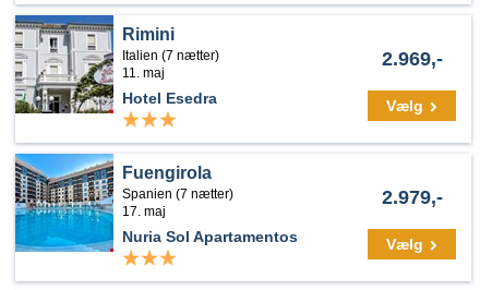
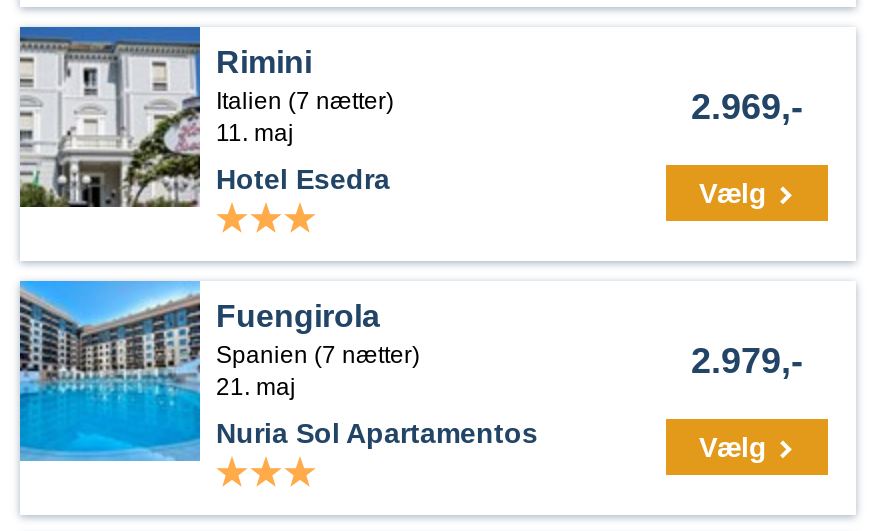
- 17. maj
+ 21. maj
